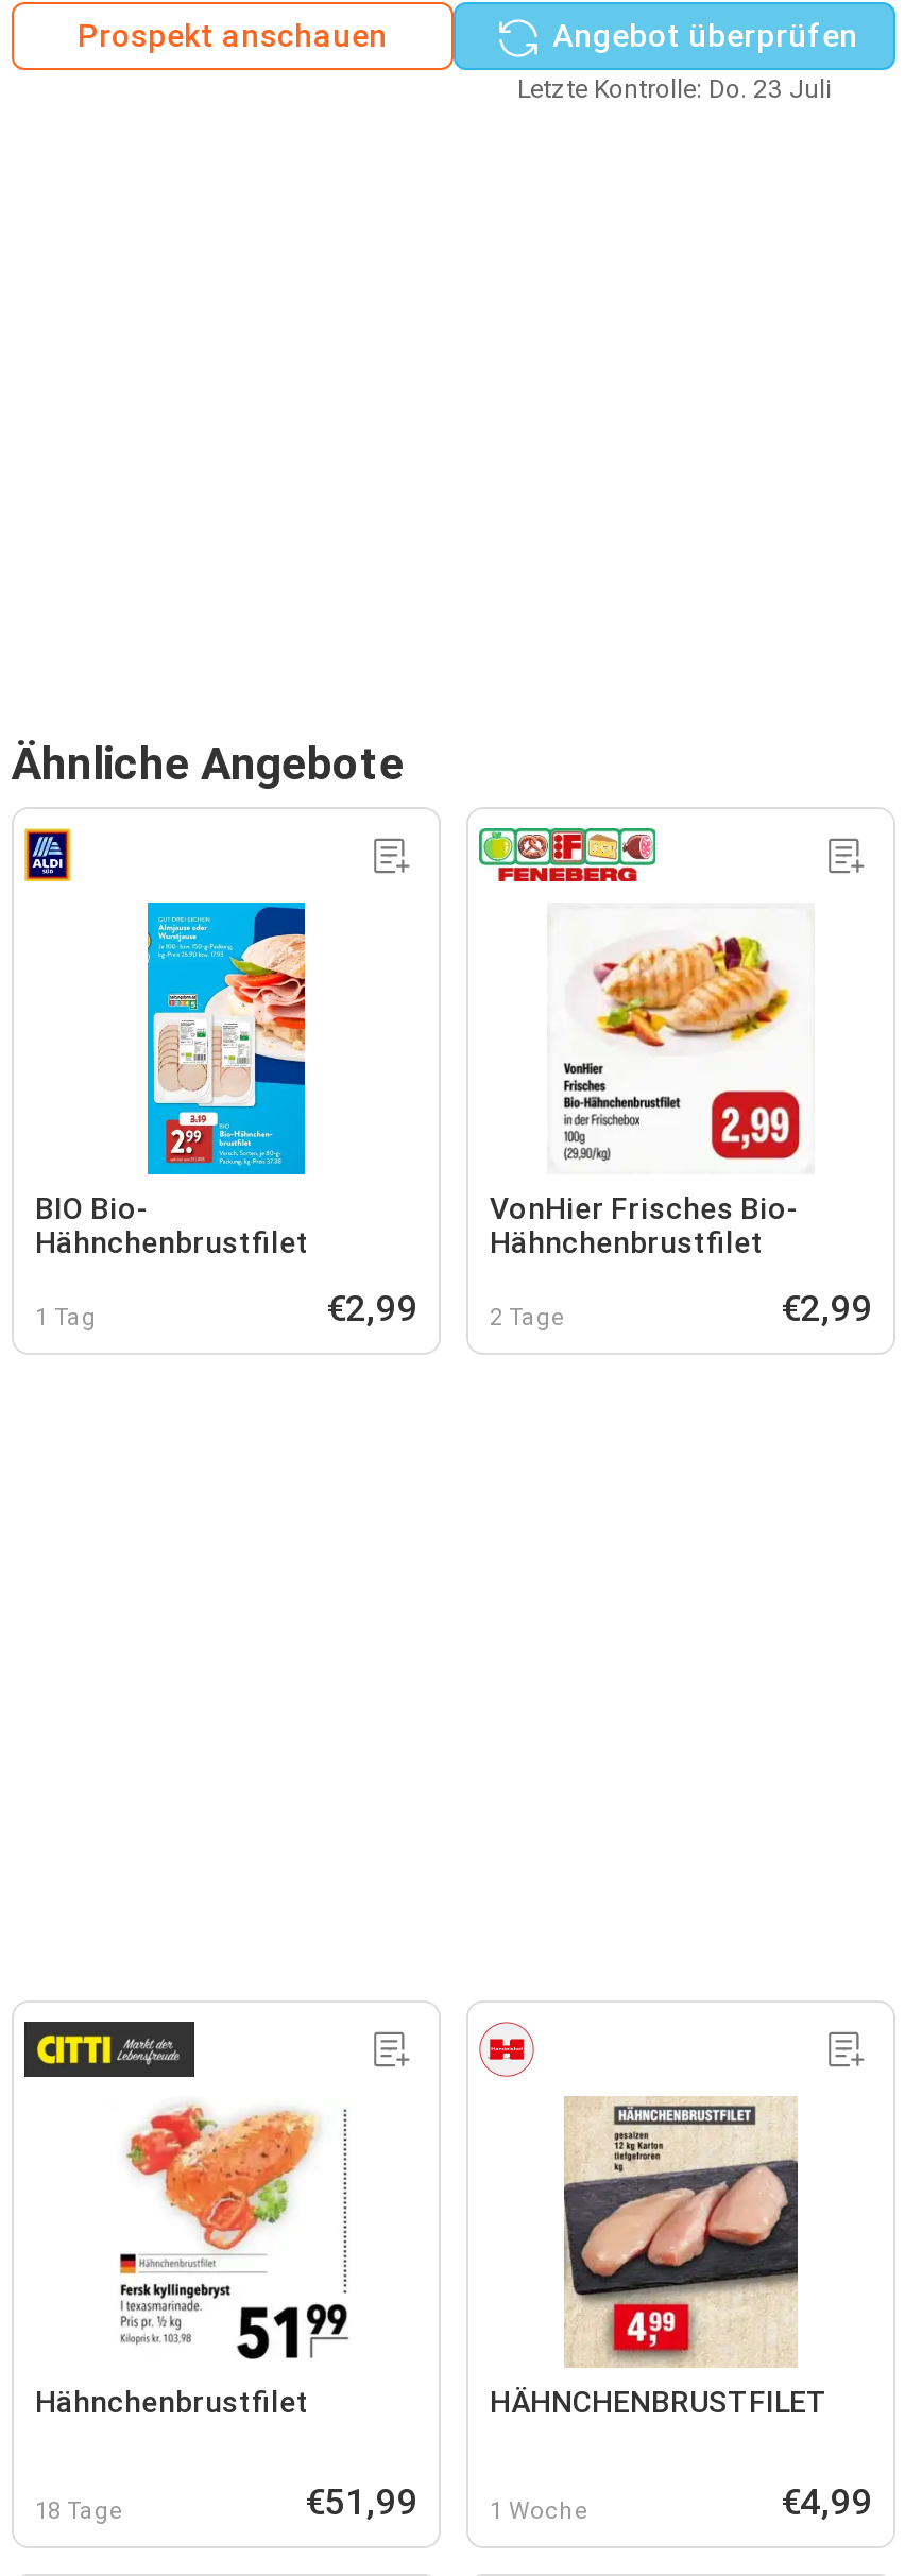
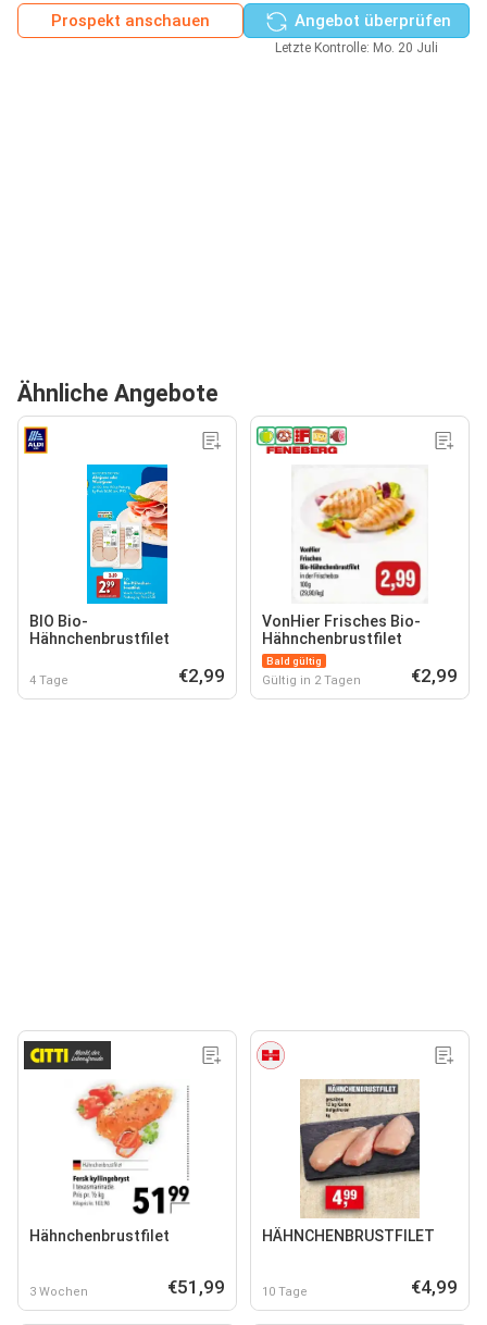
- Letzte Kontrolle: Do. 23 Juli
+ Letzte Kontrolle: Mo. 20 Juli

- 1 Tag
+ 4 Tage

- 2 Tage
+ Bald gültig
+ Gültig in 2 Tagen

- 18 Tage
+ 3 Wochen

- 1 Woche
+ 10 Tage
